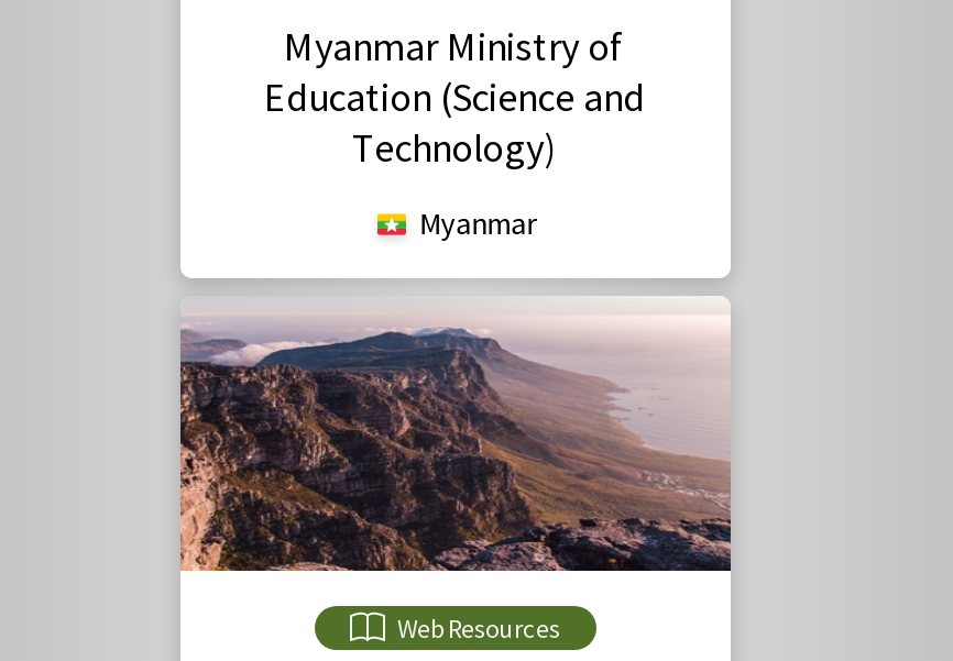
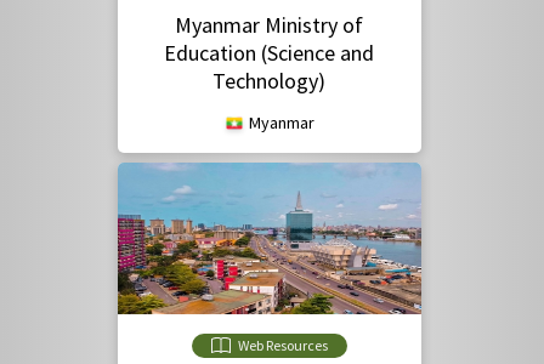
- [image]
+ [image]
